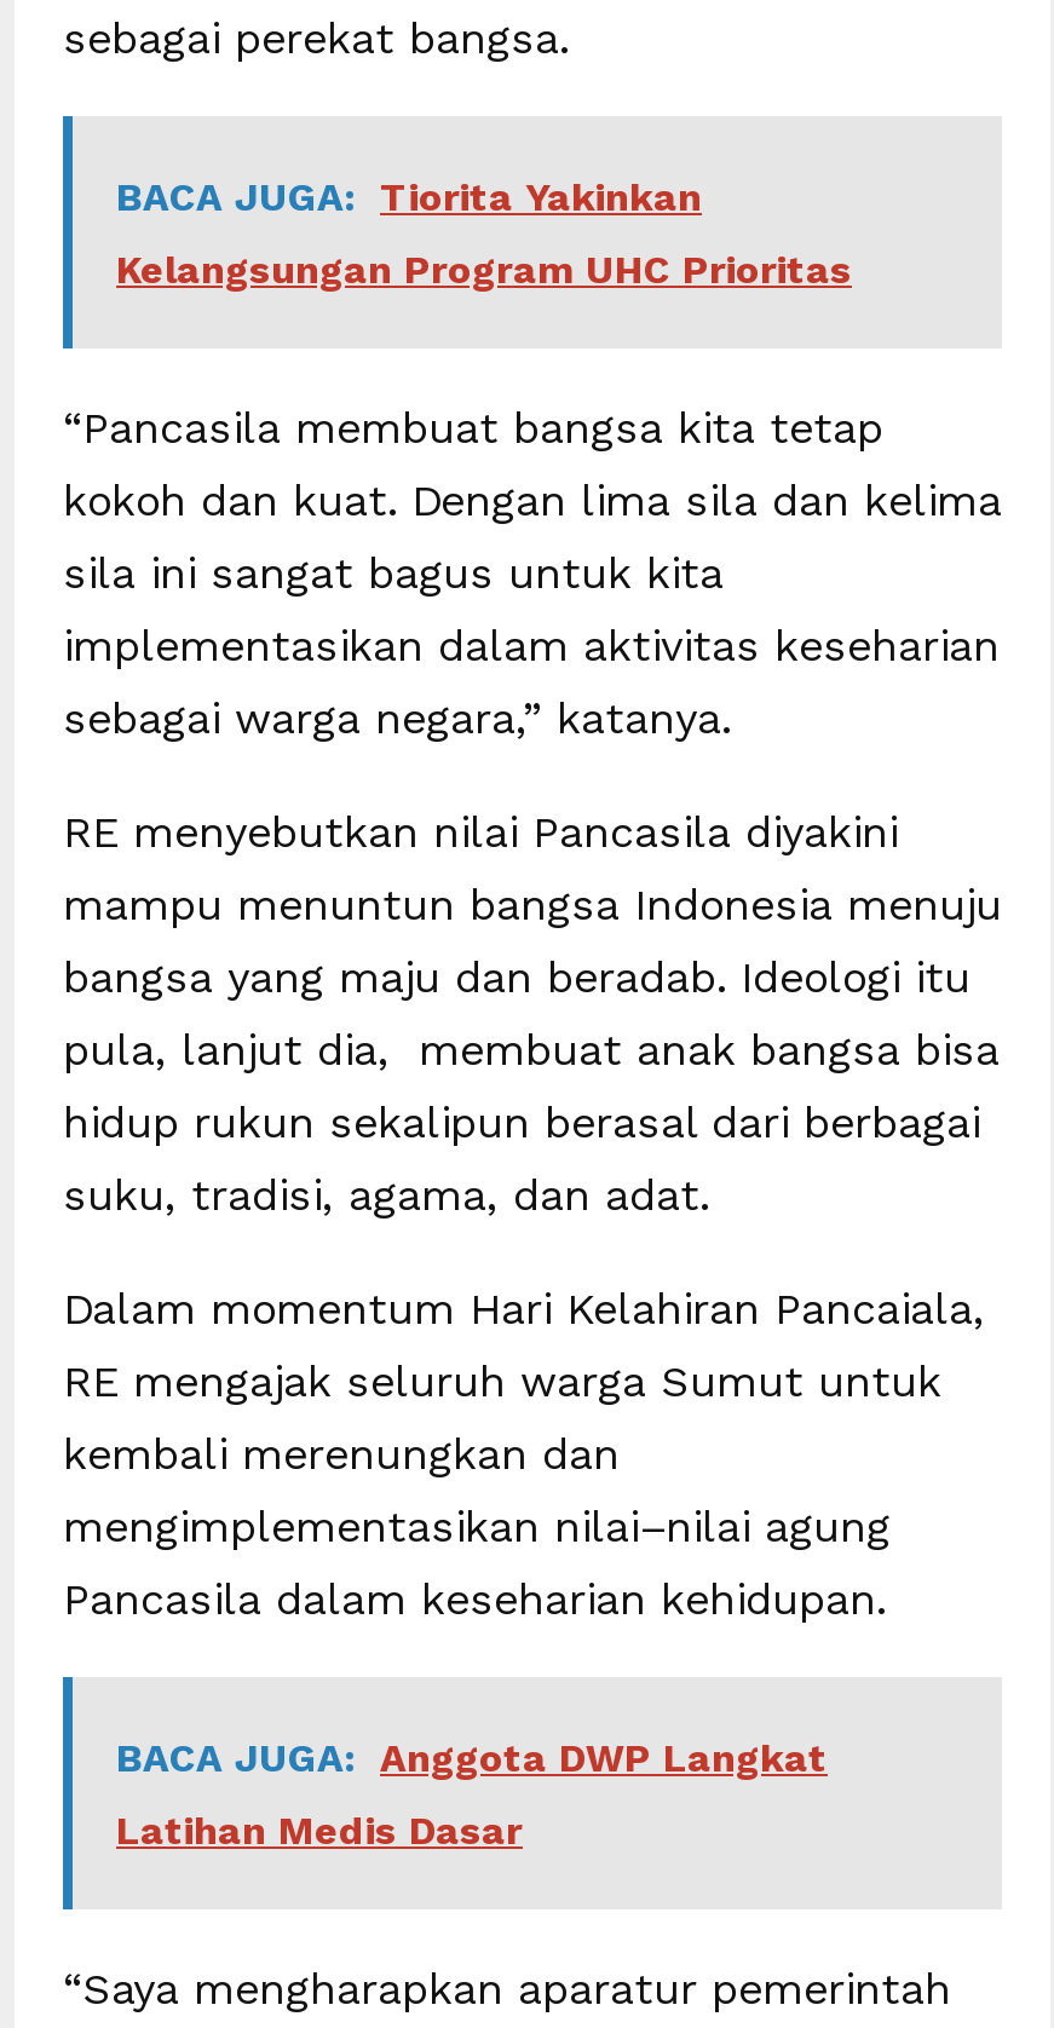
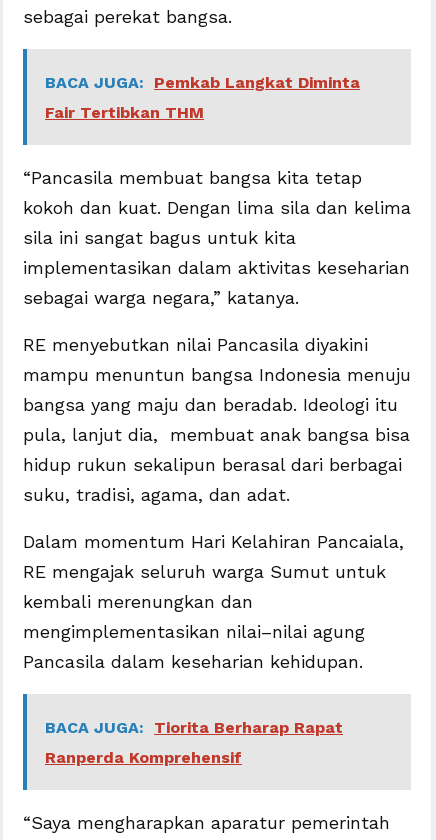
- BACA JUGA: Tiorita Yakinkan
+ BACA JUGA: Pemkab Langkat Diminta

- Kelangsungan Program UHC Prioritas
+ Fair Tertibkan THM

- BACA JUGA: Anggota DWP Langkat
+ BACA JUGA: Tiorita Berharap Rapat

- Latihan Medis Dasar
+ Ranperda Komprehensif
